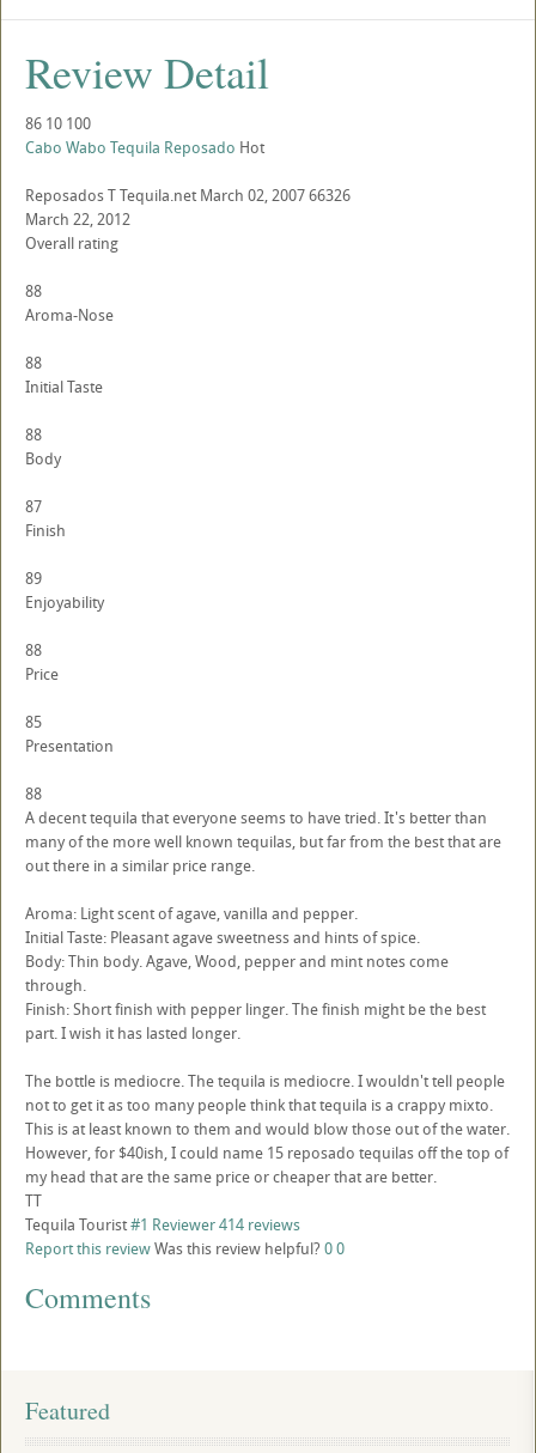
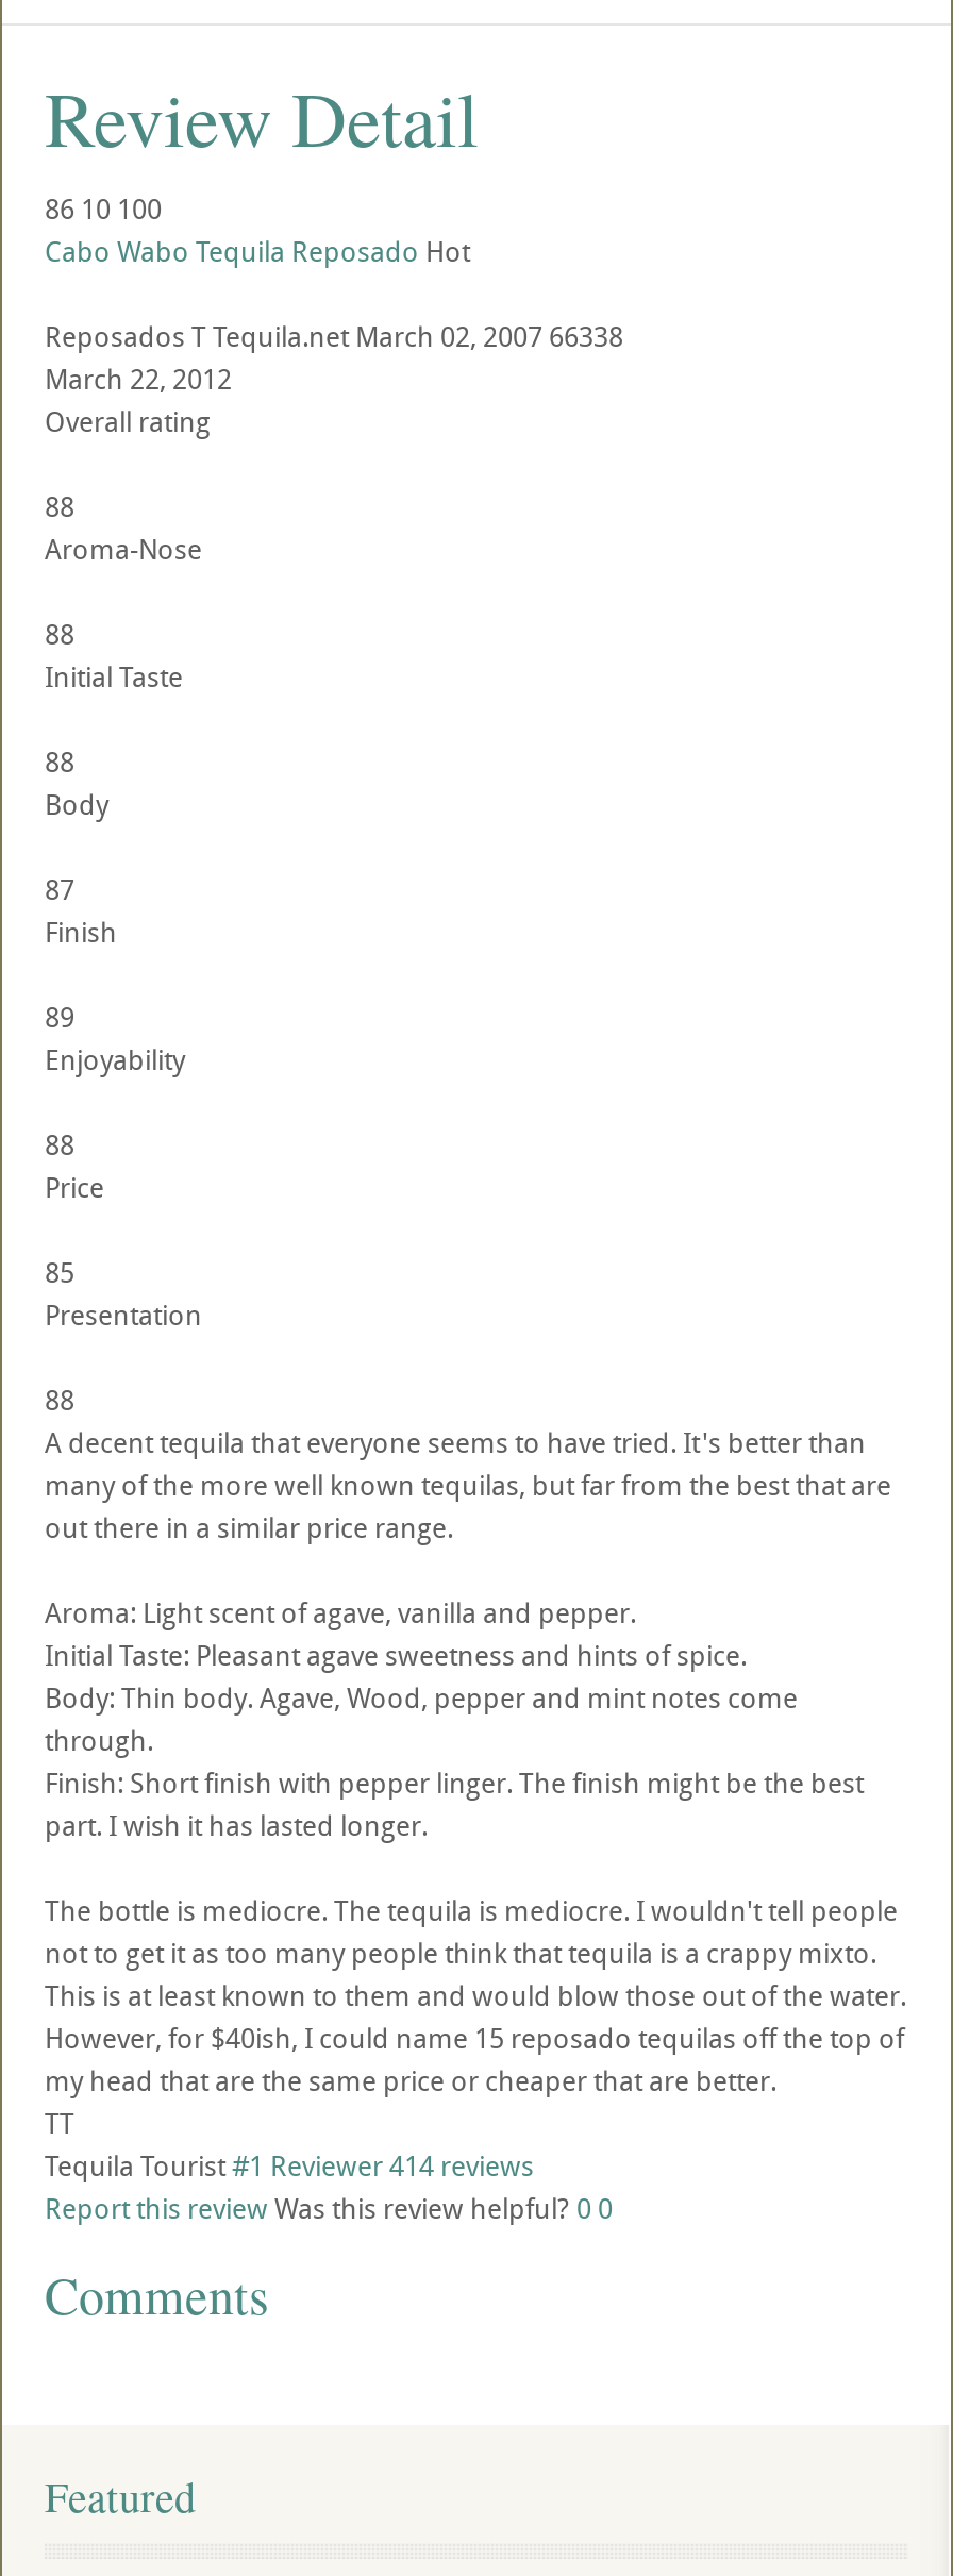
- Reposados T Tequila.net March 02, 2007 66326
+ Reposados T Tequila.net March 02, 2007 66338
